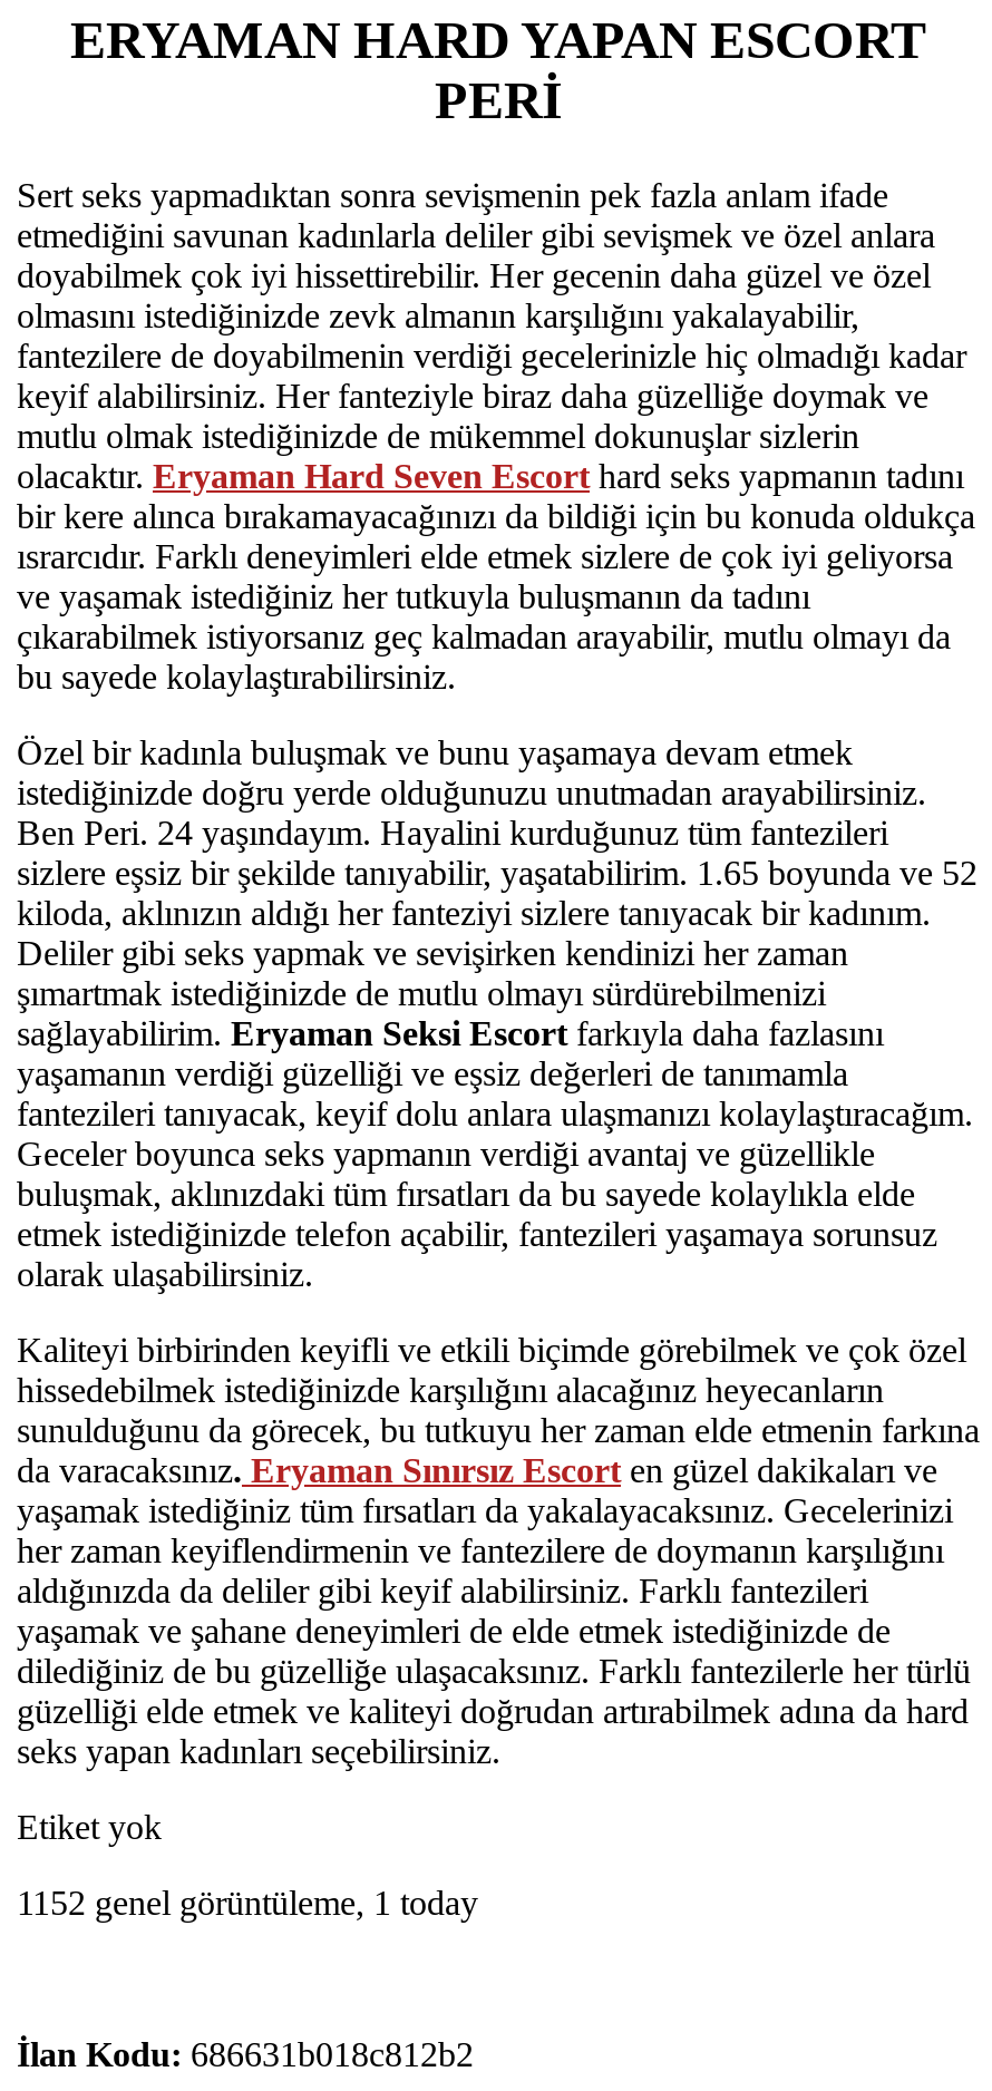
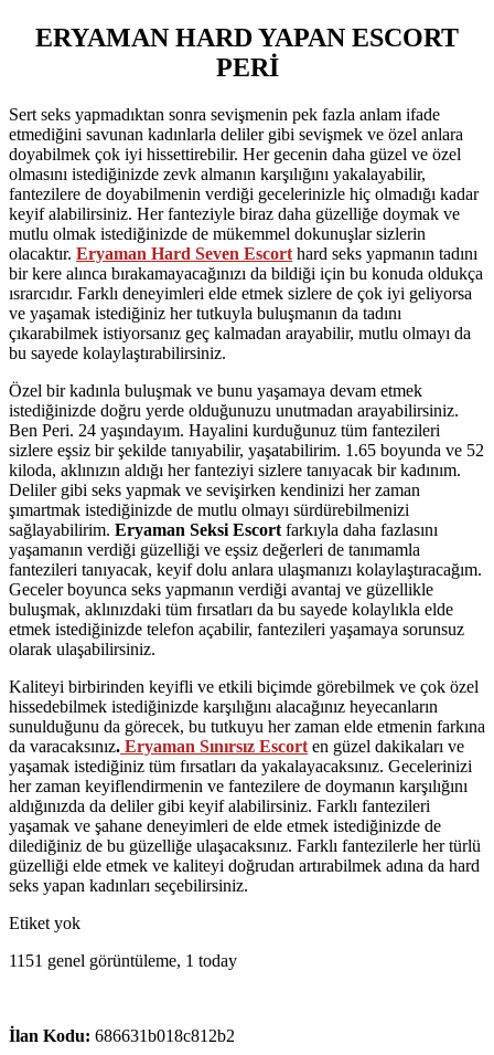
- 1152 genel görüntüleme, 1 today
+ 1151 genel görüntüleme, 1 today
